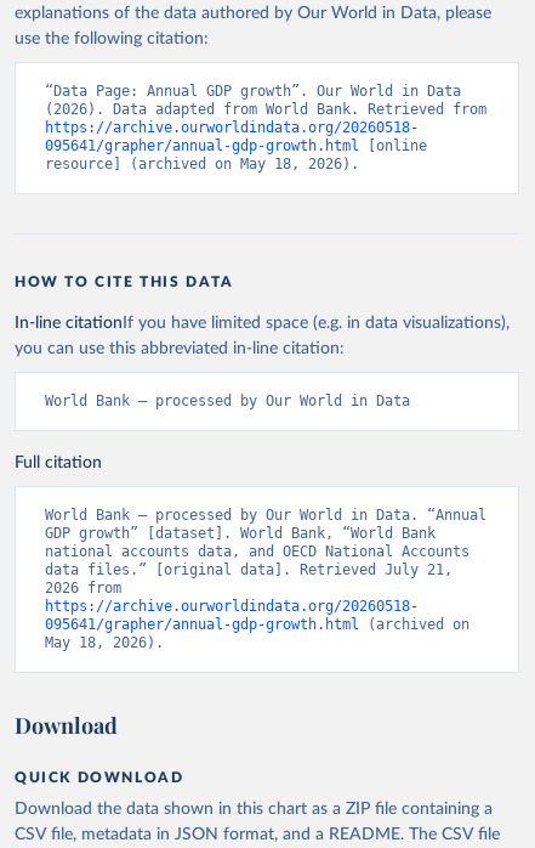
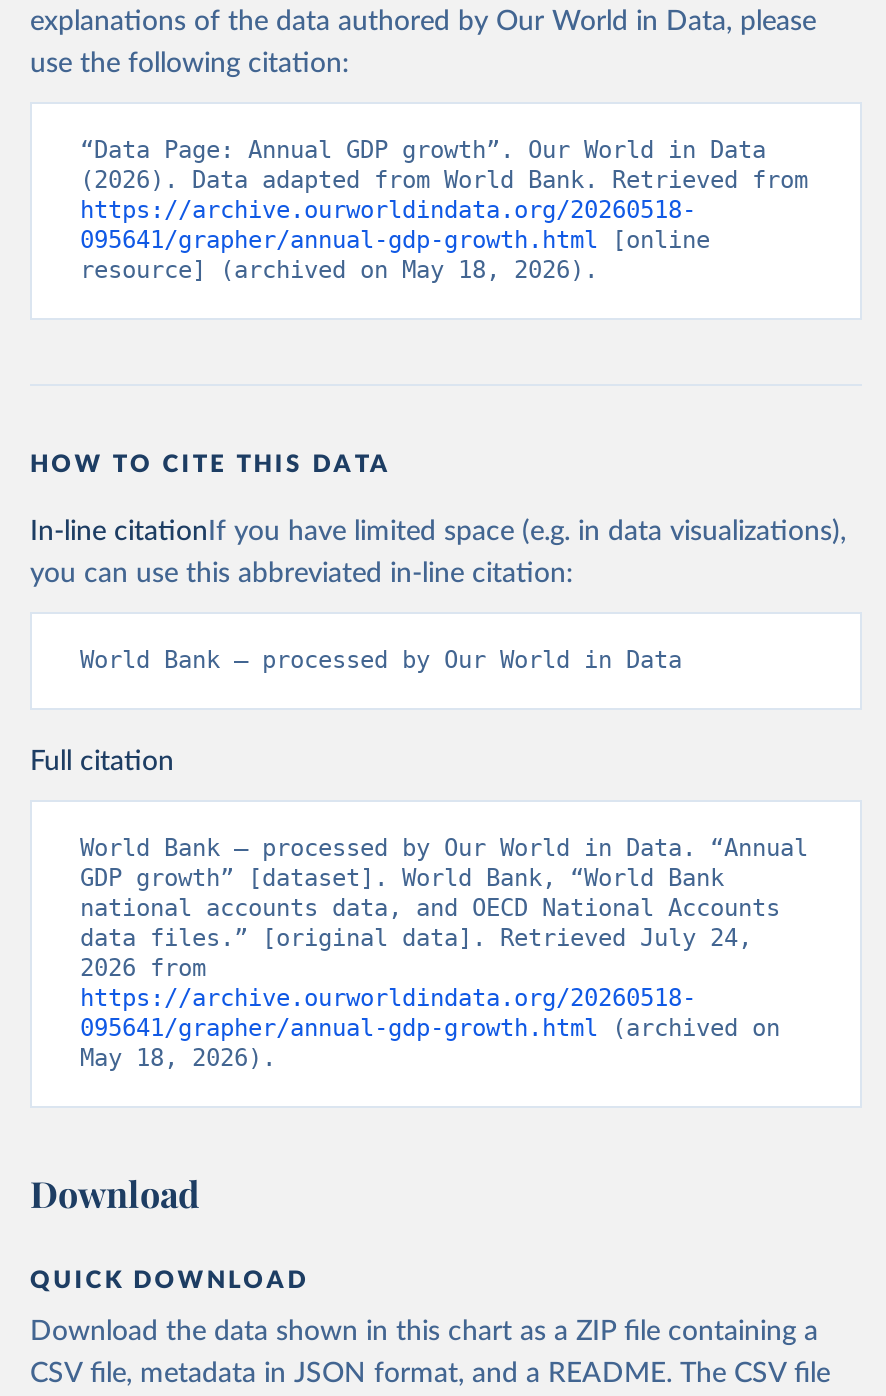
- data files.” [original data]. Retrieved July 21,
+ data files.” [original data]. Retrieved July 24,
